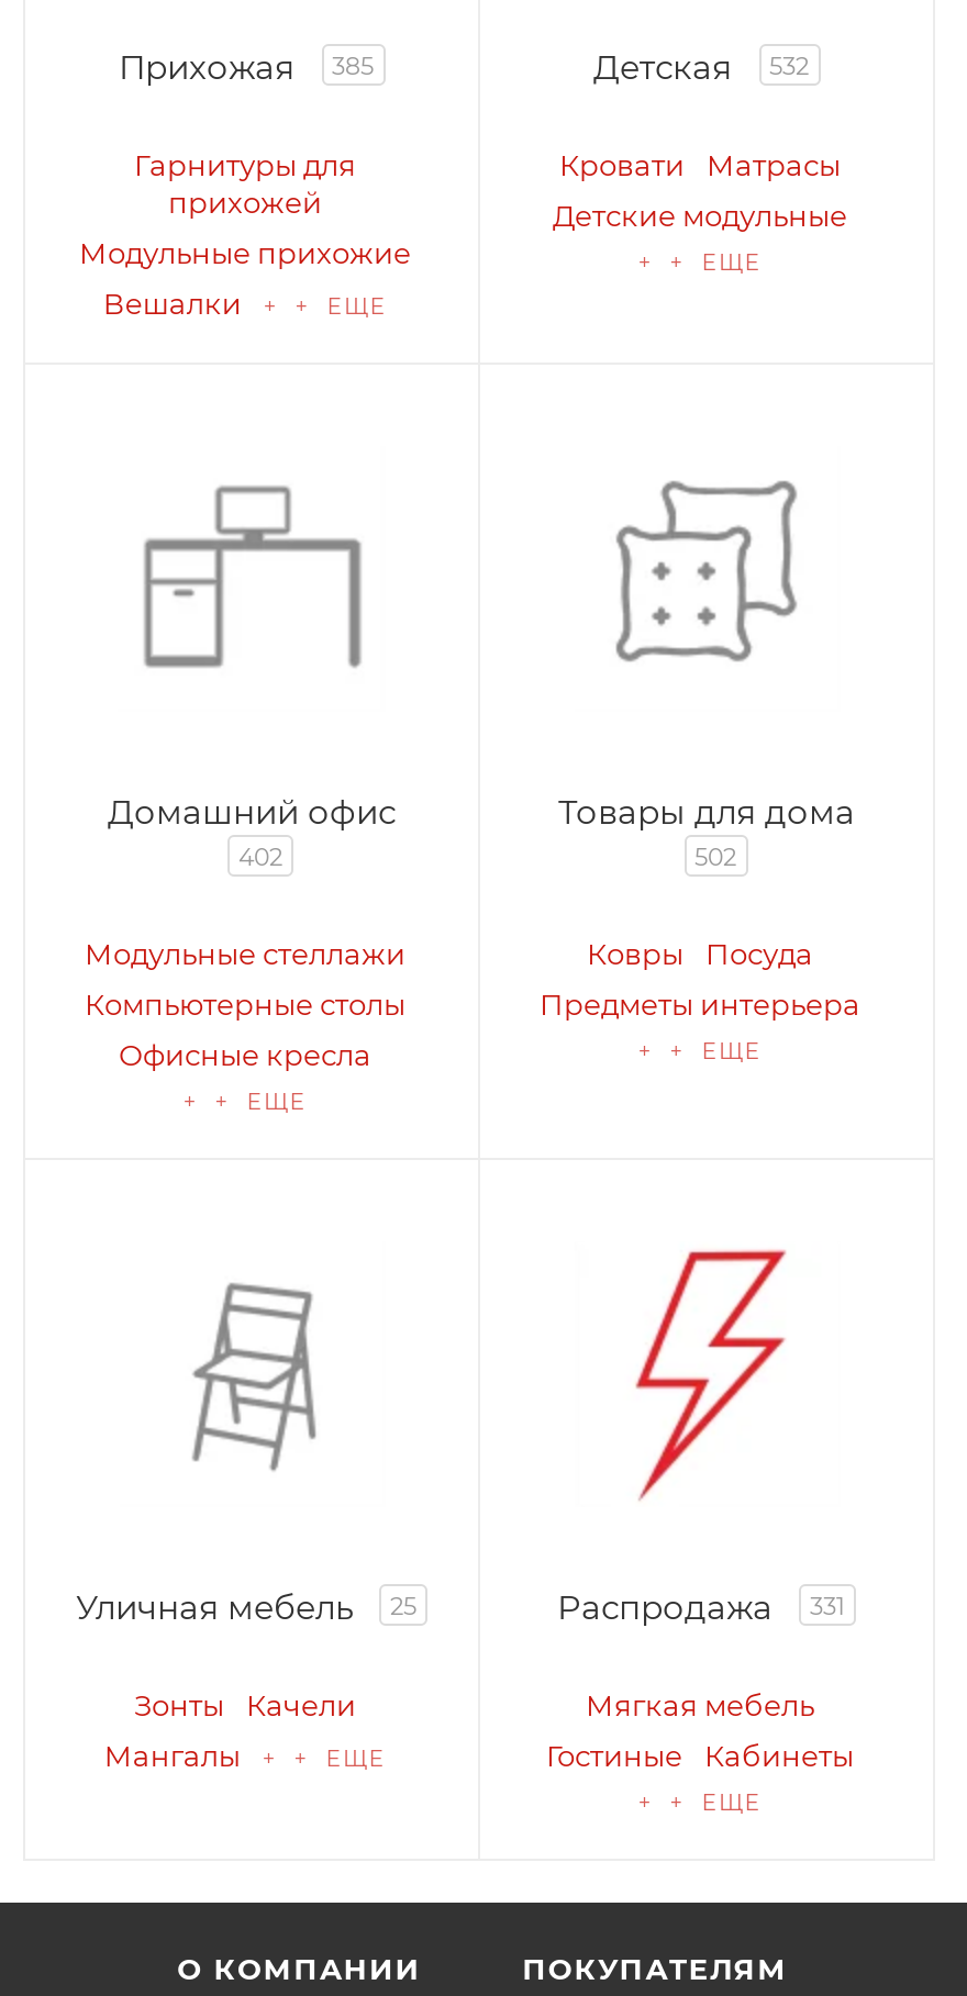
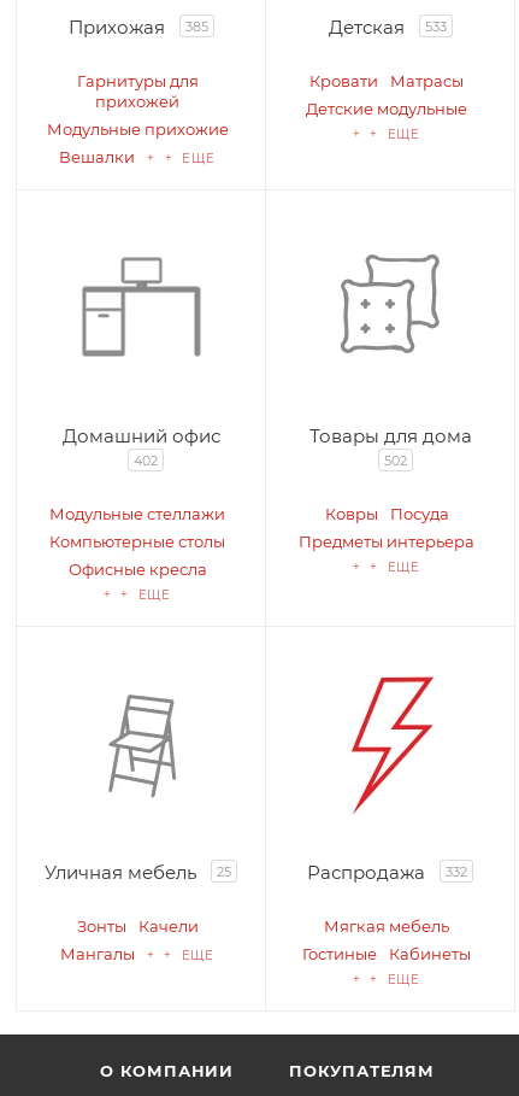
- Детская 532
+ Детская 533

- Распродажа 331
+ Распродажа 332
